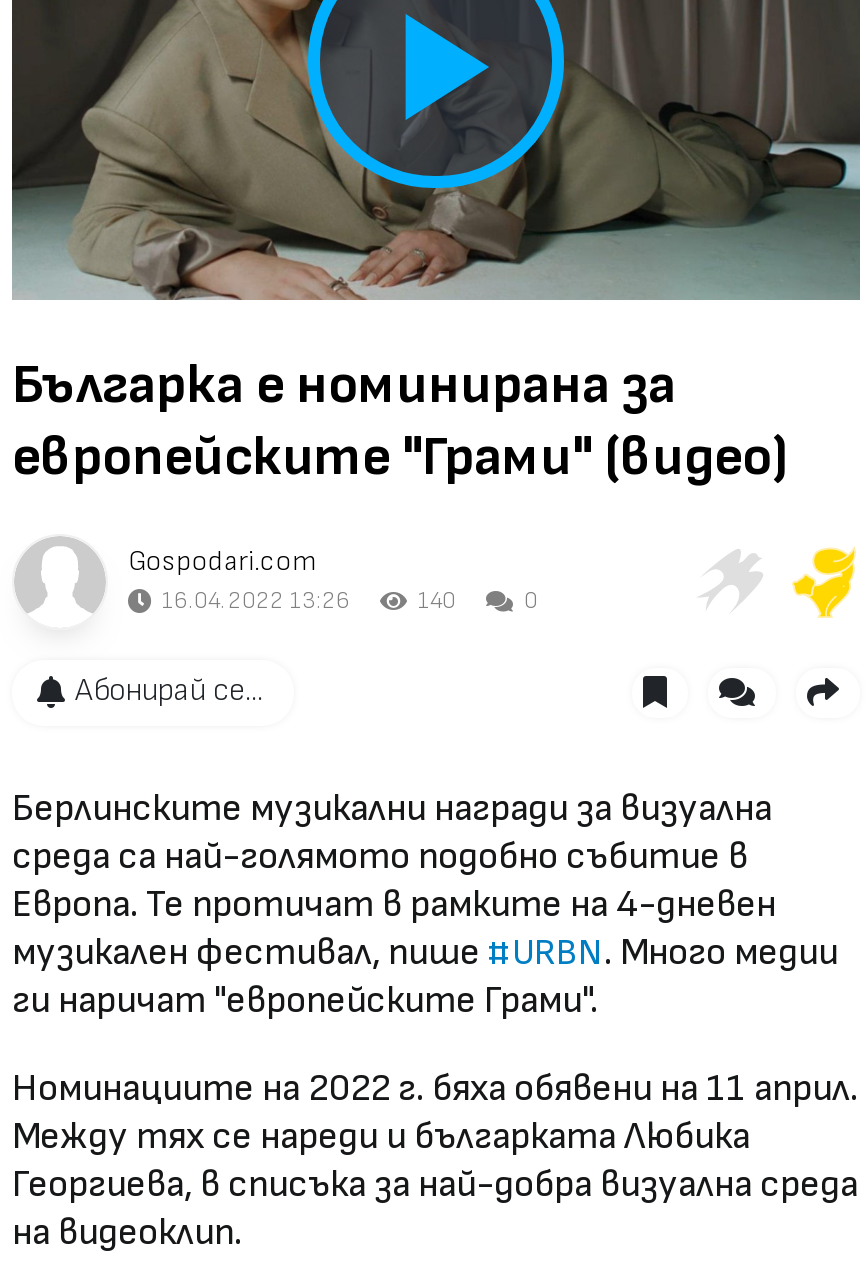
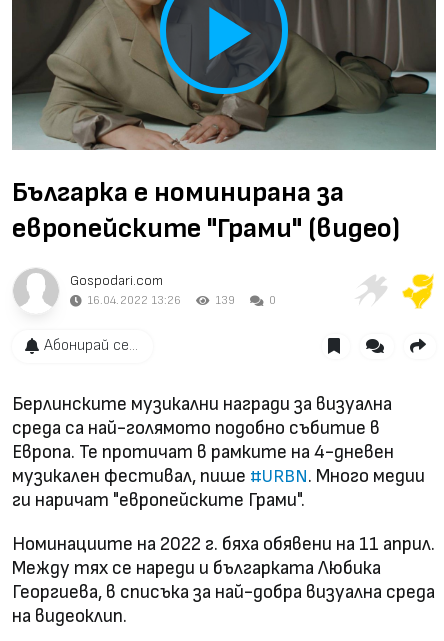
- 140
+ 139
